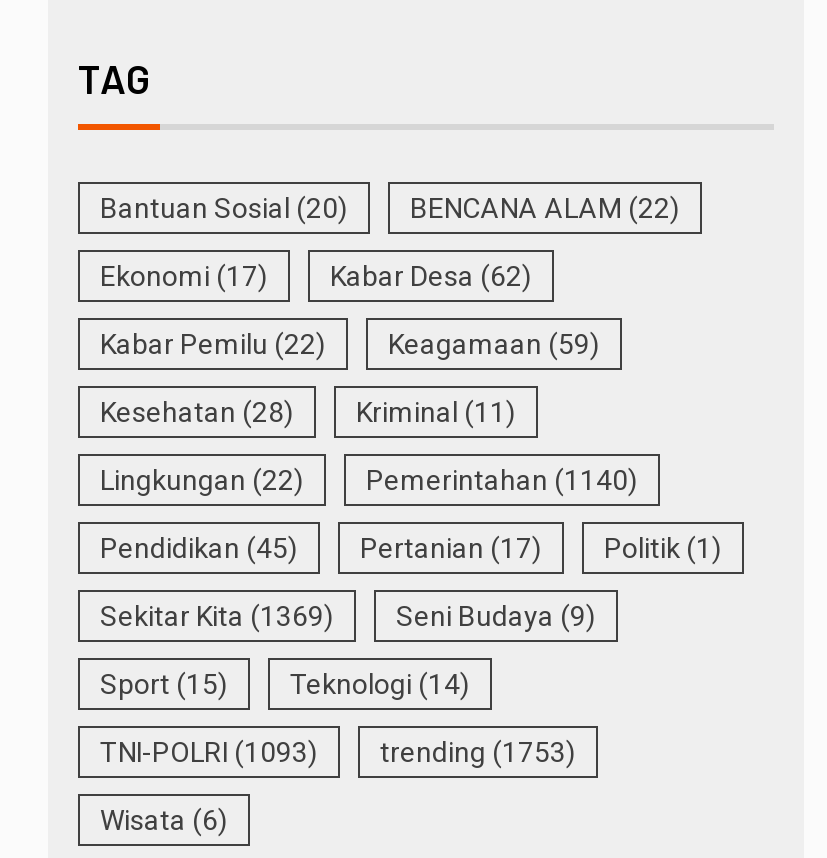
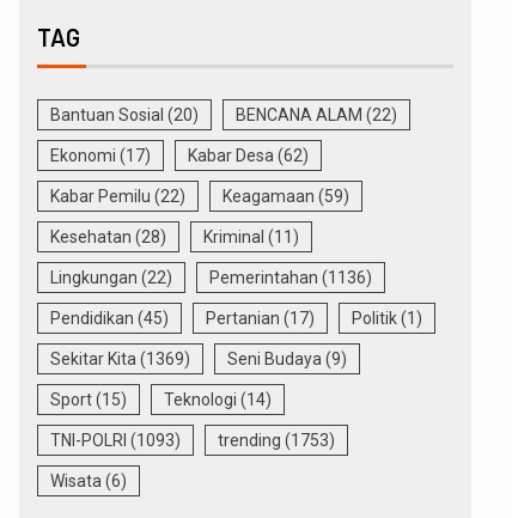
- Pemerintahan (1140)
+ Pemerintahan (1136)
